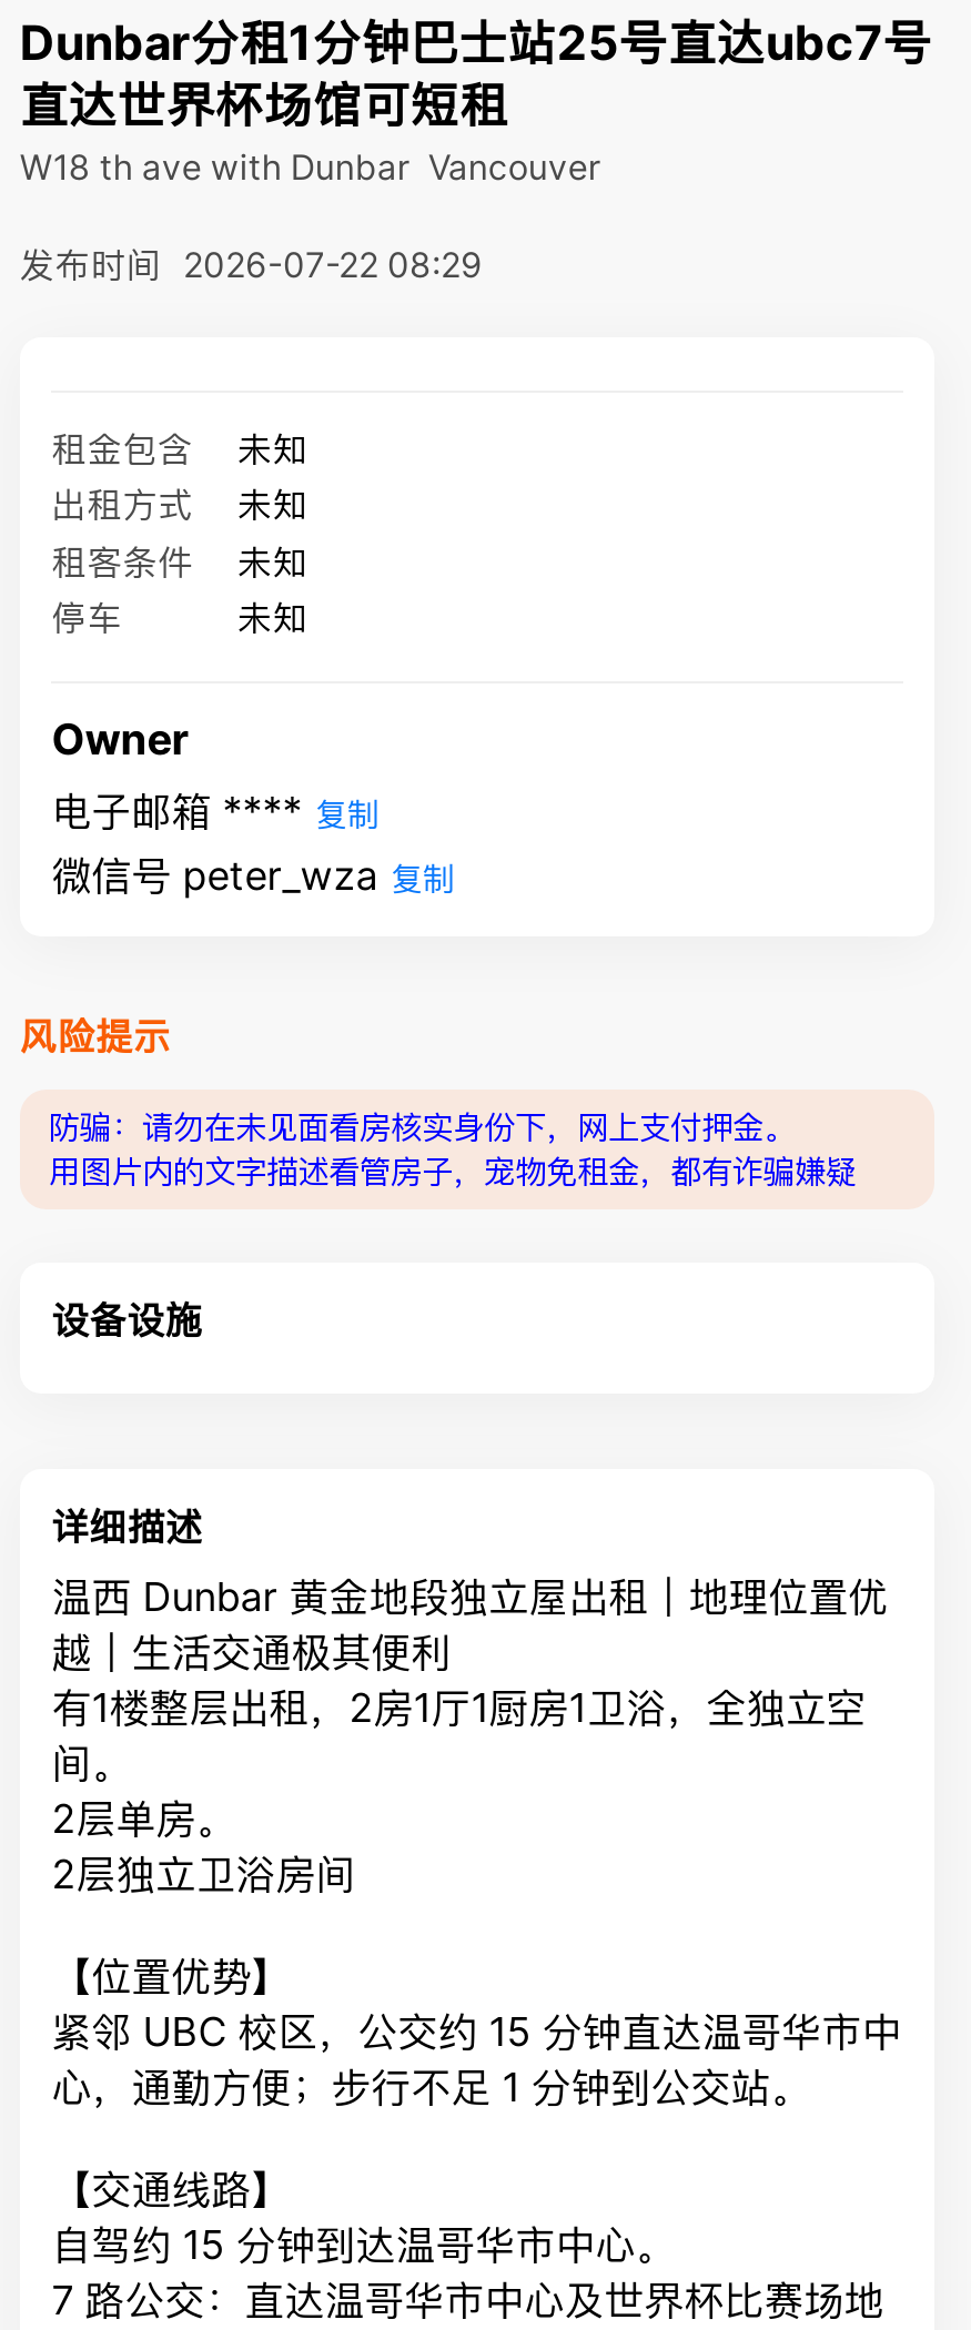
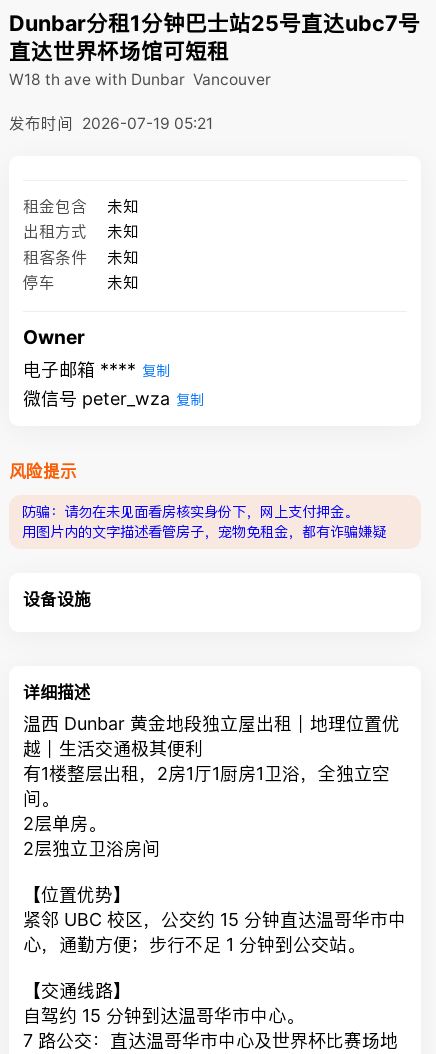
- 发布时间 2026-07-22 08:29
+ 发布时间 2026-07-19 05:21
